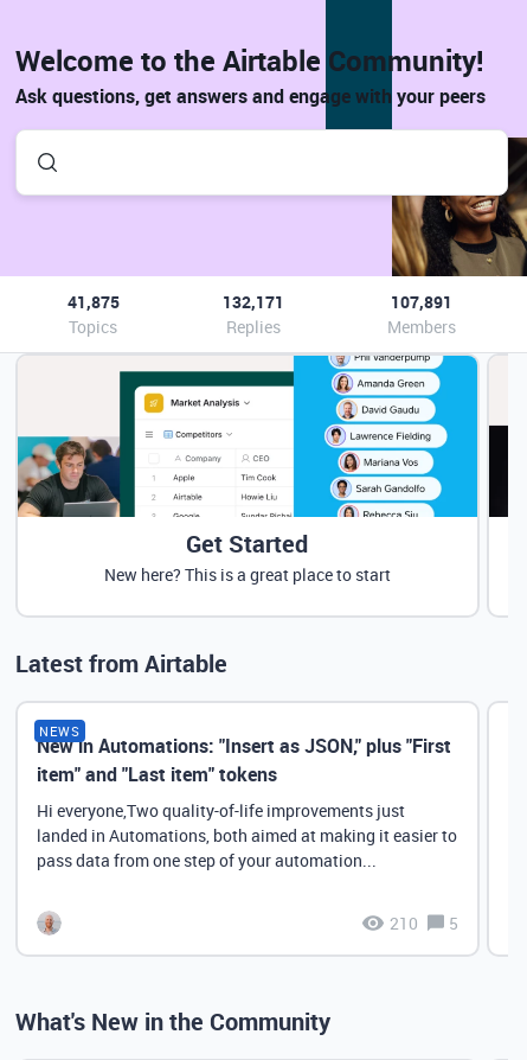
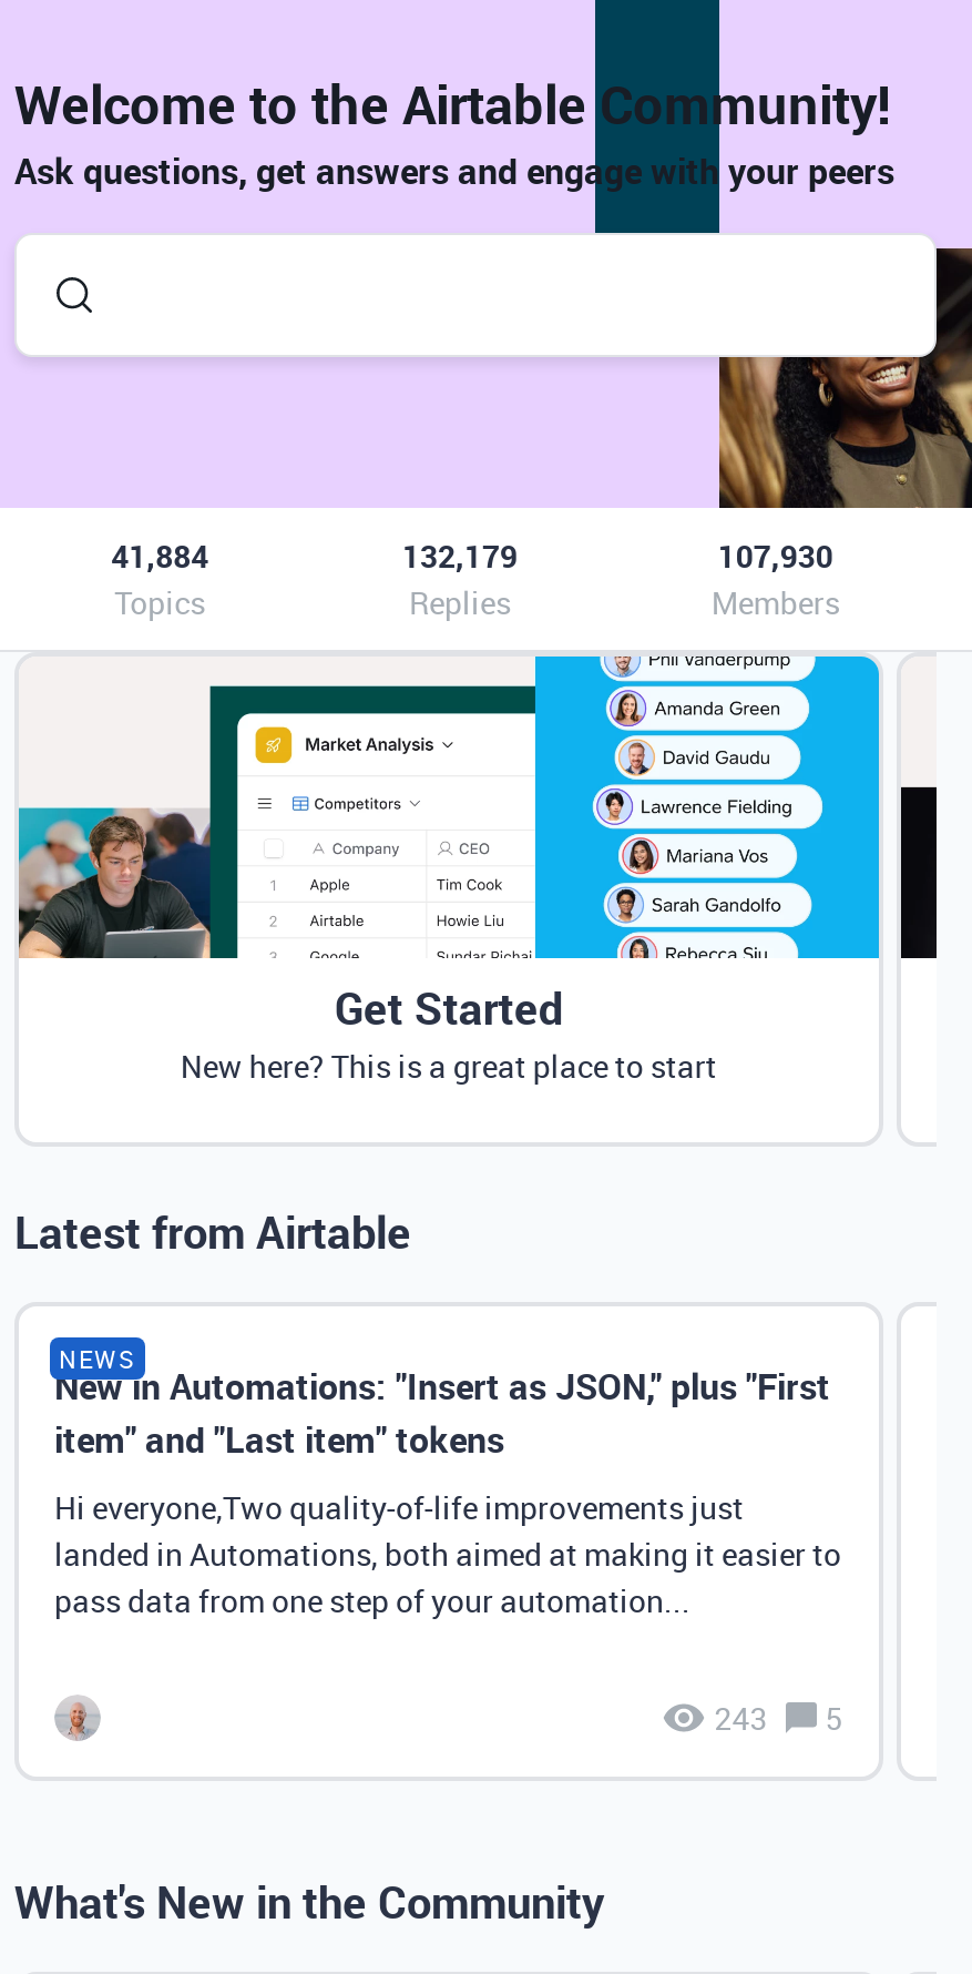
- 41,875
+ 41,884

- 132,171
+ 132,179

- 107,891
+ 107,930

- 210 5
+ 243 5
